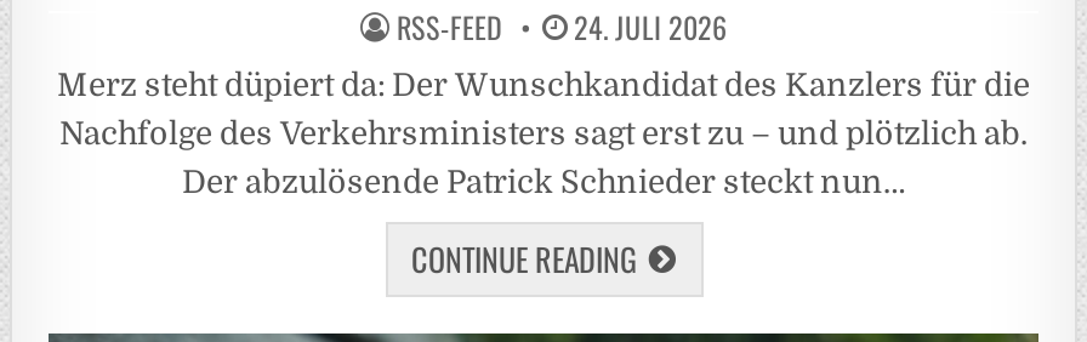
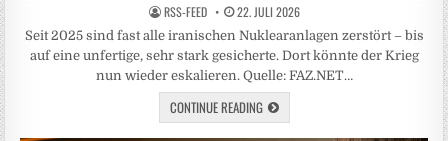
- RSS-FEED 24. JULI 2026
+ RSS-FEED 22. JULI 2026

- Merz steht düpiert da: Der Wunschkandidat des Kanzlers für die
- Nachfolge des Verkehrsministers sagt erst zu – und plötzlich ab.
- Der abzulösende Patrick Schnieder steckt nun…
+ Seit 2025 sind fast alle iranischen Nuklearanlagen zerstört – bis
+ auf eine unfertige, sehr stark gesicherte. Dort könnte der Krieg
+ nun wieder eskalieren. Quelle: FAZ.NET…
